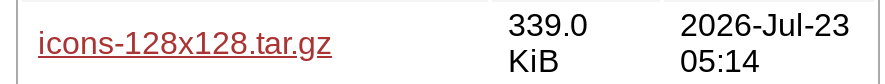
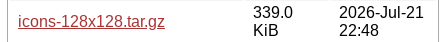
- 2026-Jul-23
- 05:14
+ 2026-Jul-21
+ 22:48
